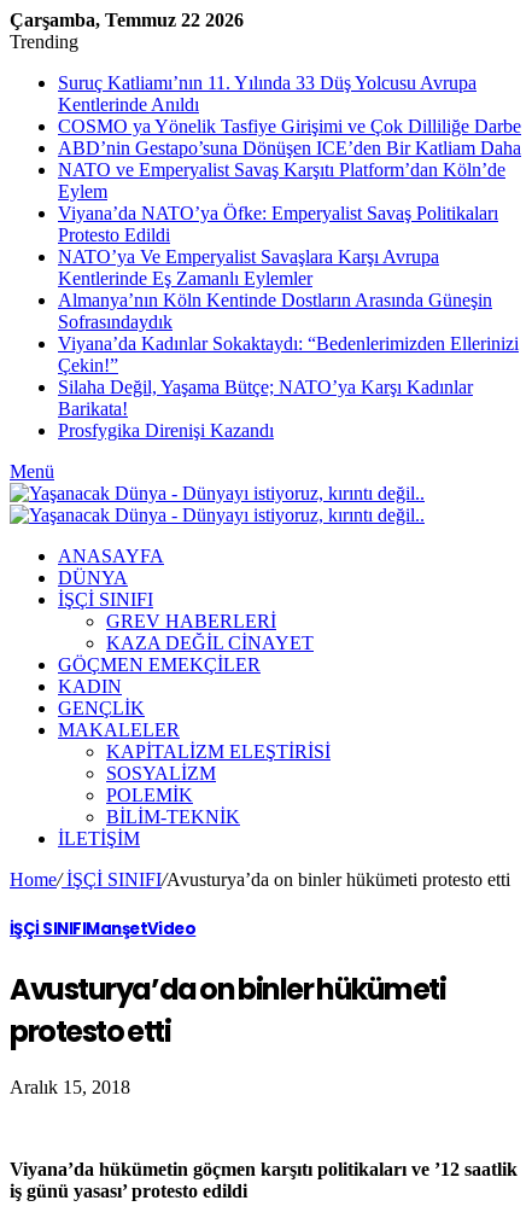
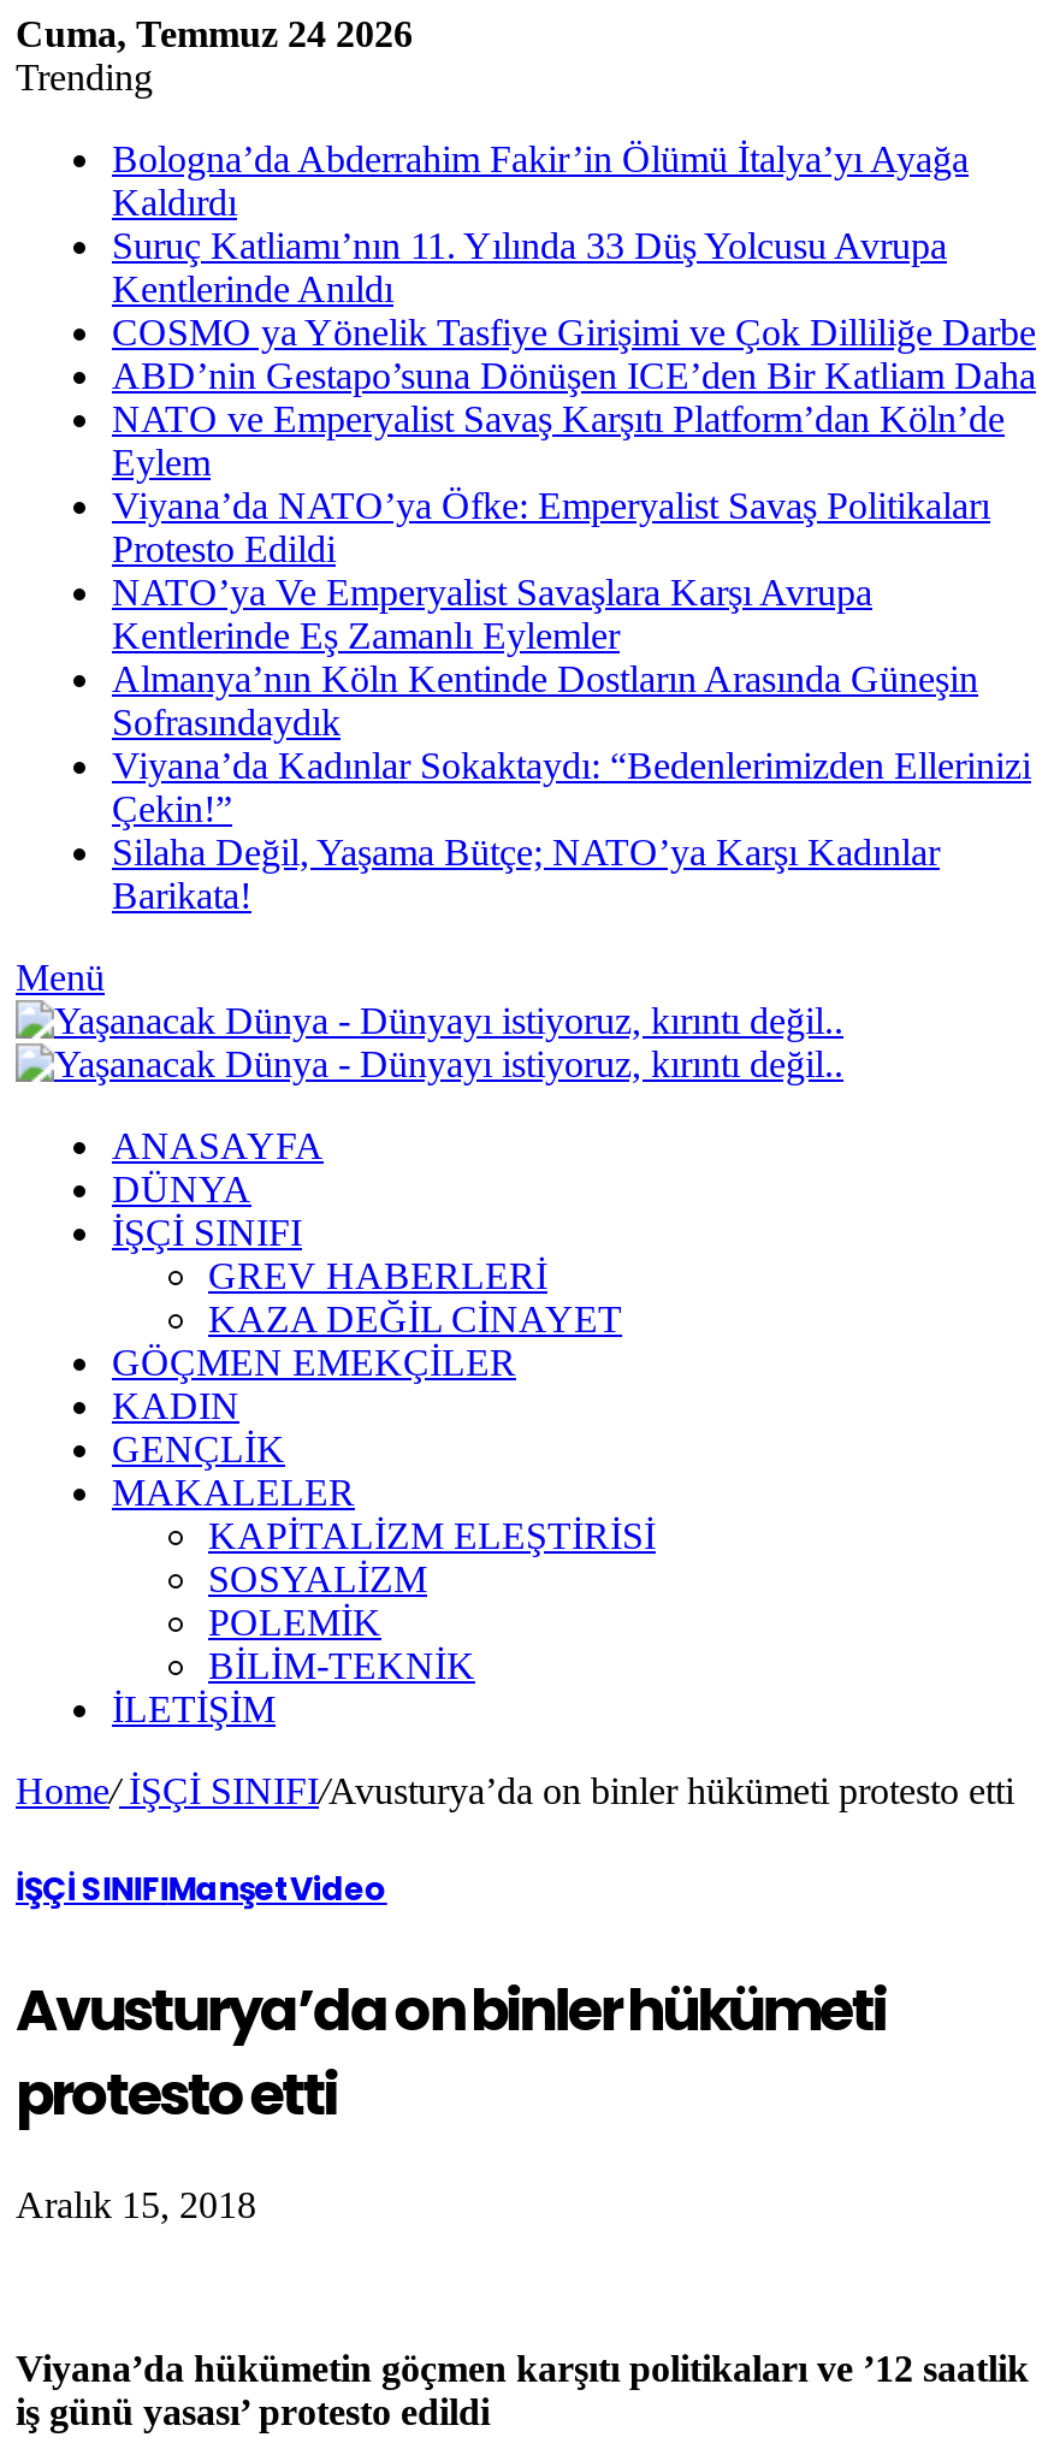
- Çarşamba, Temmuz 22 2026
+ Cuma, Temmuz 24 2026

+ Bologna’da Abderrahim Fakir’in Ölümü İtalya’yı Ayağa
+ Kaldırdı

moved down: Suruç Katliamı’nın 11. Yılında 33 Düş Yolcusu Avrupa | Kentlerinde Anıldı | COSMO ya Yönelik Tasfiye Girişimi ve Çok Dilliliğe Darbe | ... | Silaha Değil, Yaşama Bütçe; NATO’ya Karşı Kadınlar | Barikata!

- Prosfygika Direnişi Kazandı
